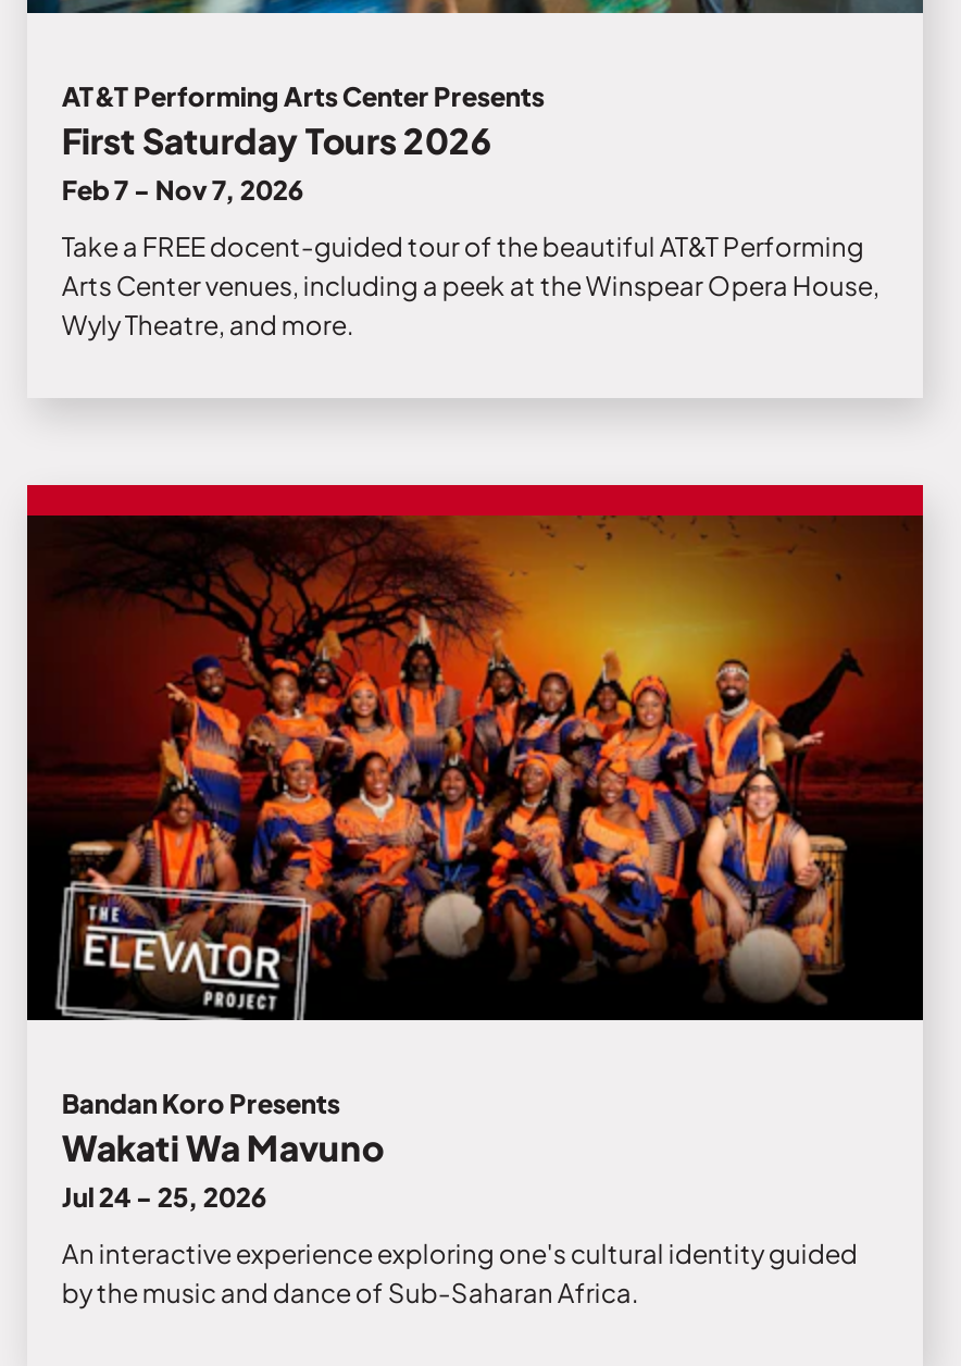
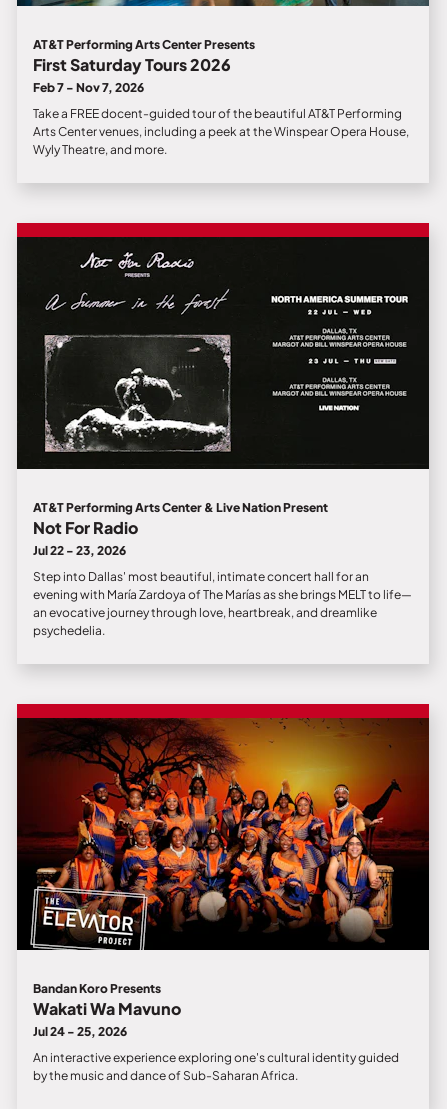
+ [image]
+ AT&T Performing Arts Center & Live Nation Present
+ Not For Radio
+ Jul 22 - 23, 2026
+ Step into Dallas' most beautiful, intimate concert hall for an
+ evening with María Zardoya of The Marías as she brings MELT to life—
+ an evocative journey through love, heartbreak, and dreamlike
+ psychedelia.
